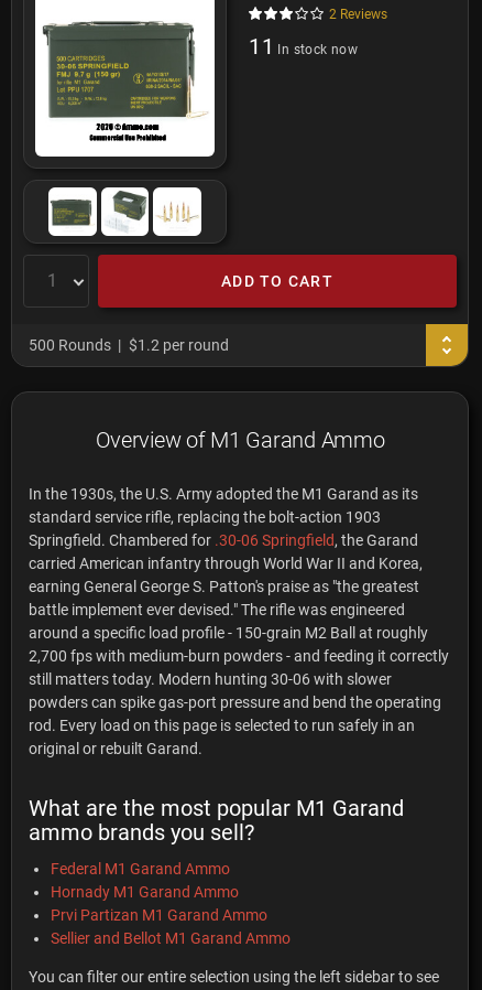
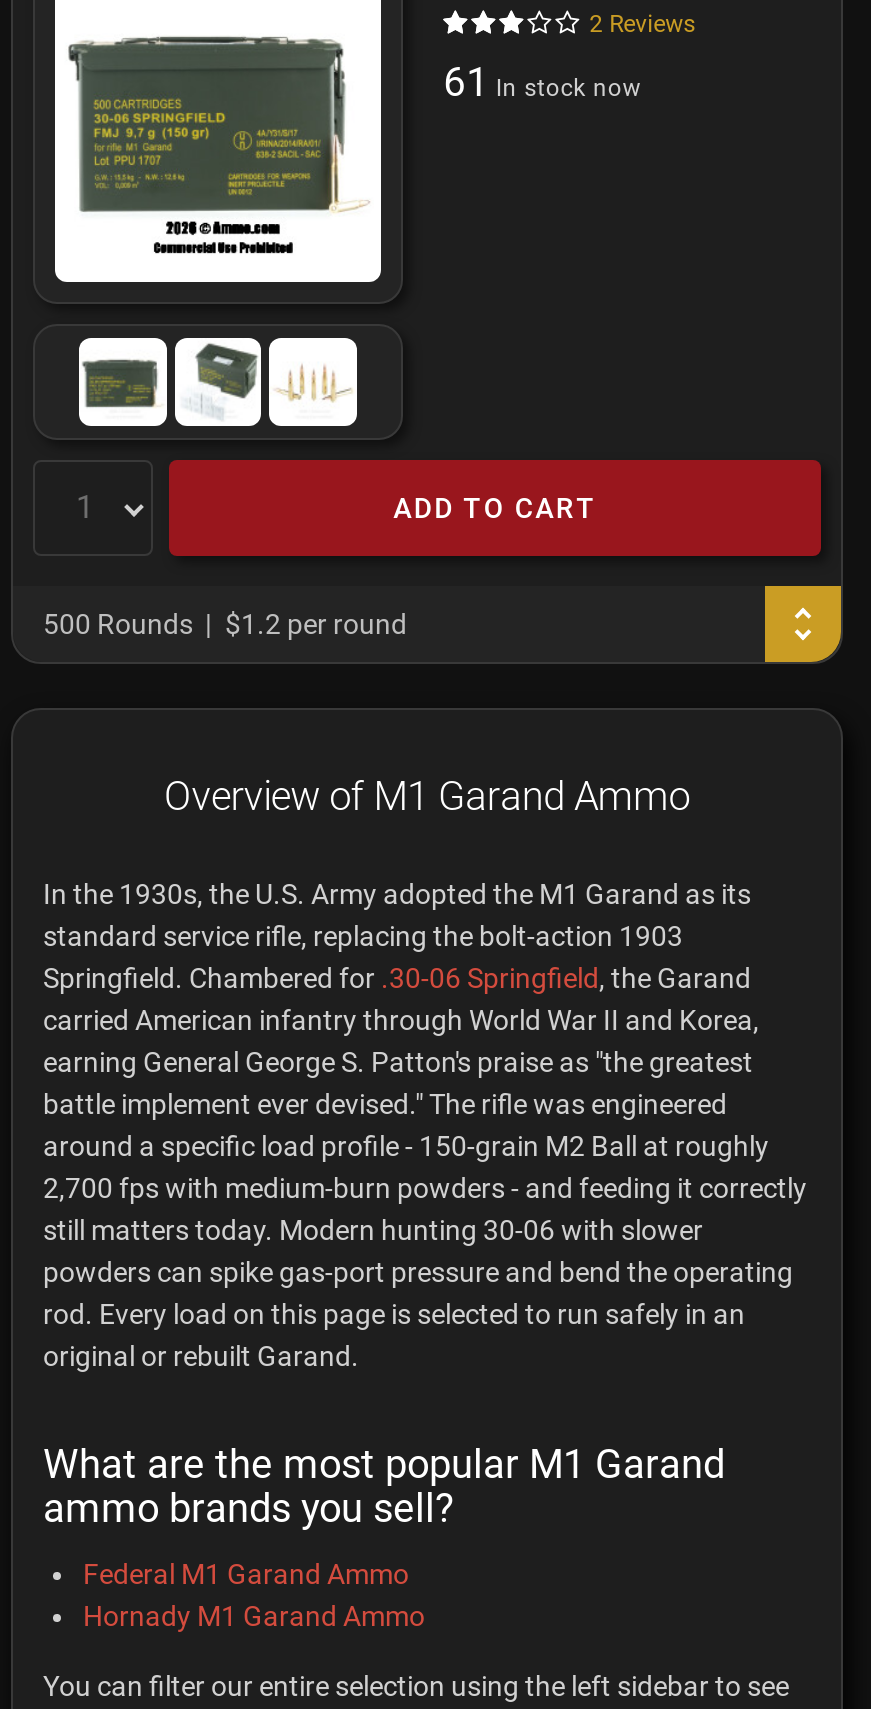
- 11 In stock now
+ 61 In stock now

- Prvi Partizan M1 Garand Ammo
- Sellier and Bellot M1 Garand Ammo
